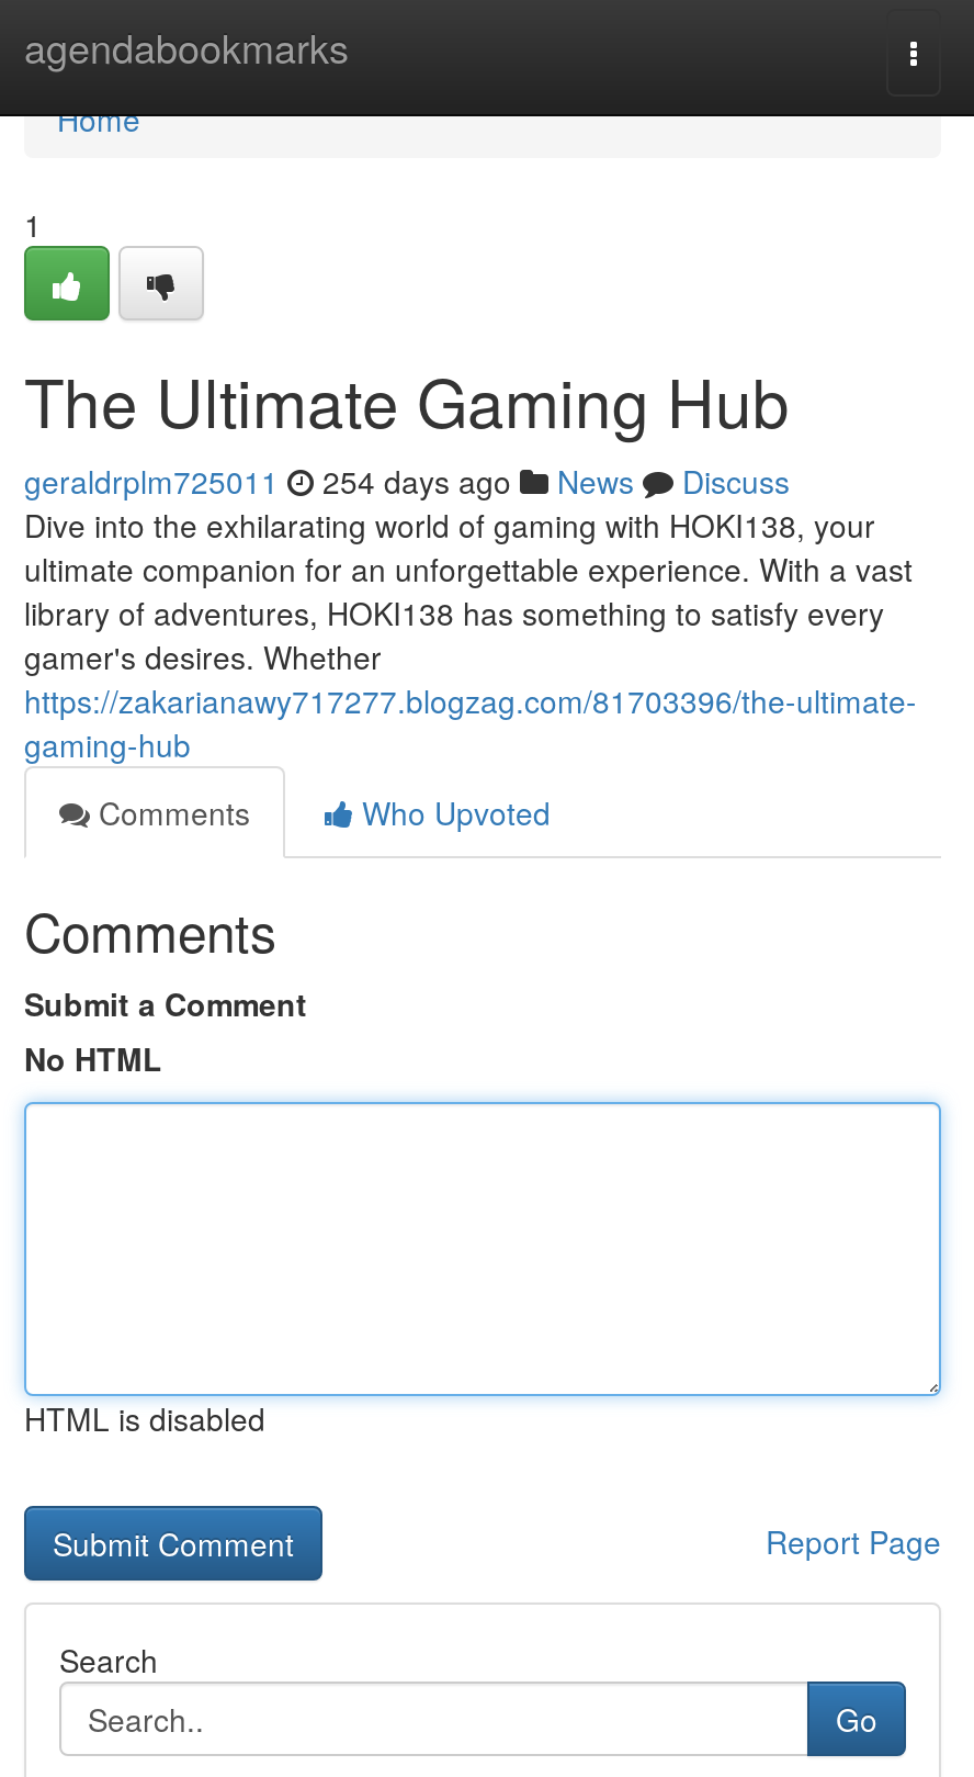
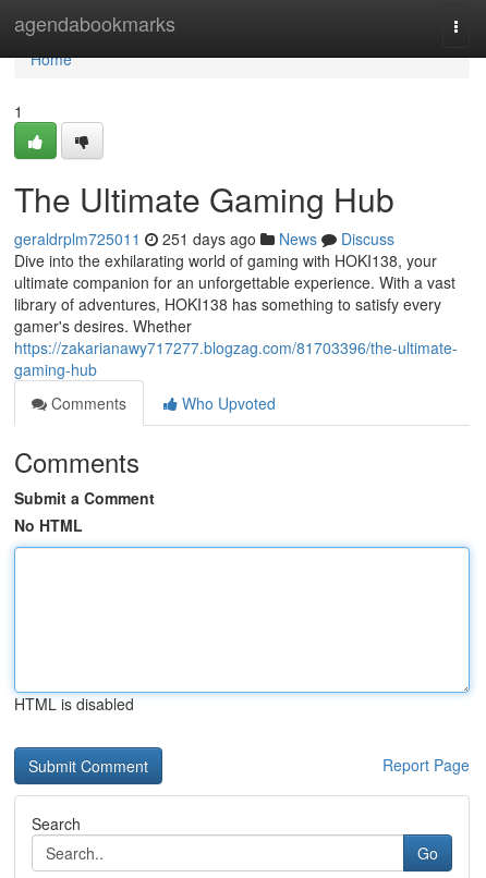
- geraldrplm725011 254 days ago News Discuss
+ geraldrplm725011 251 days ago News Discuss
